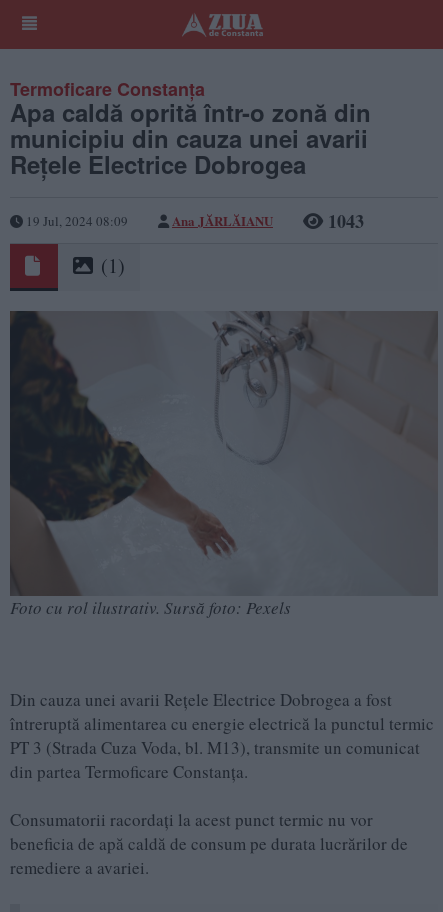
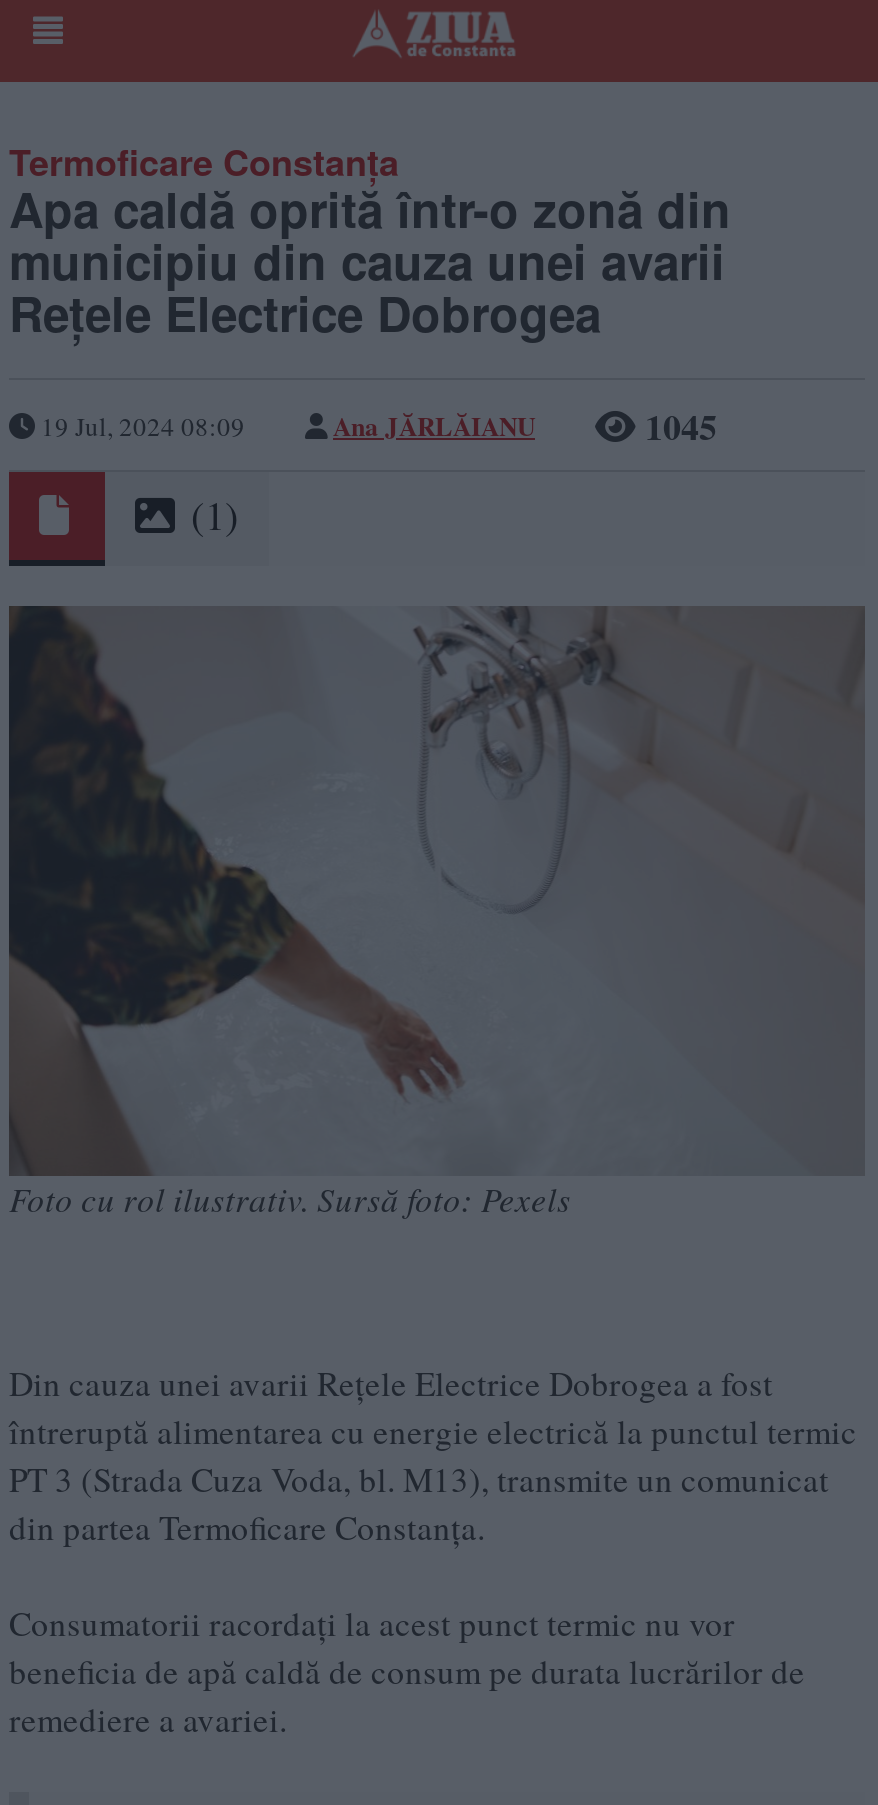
- 1043
+ 1045
